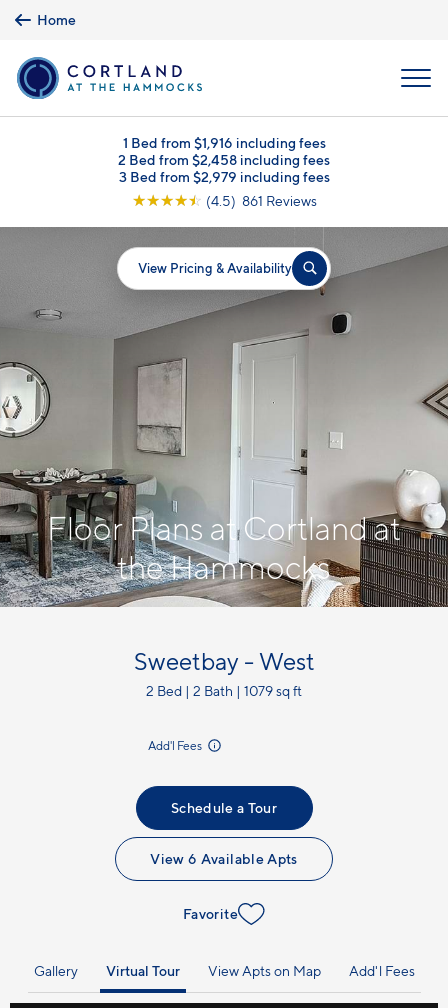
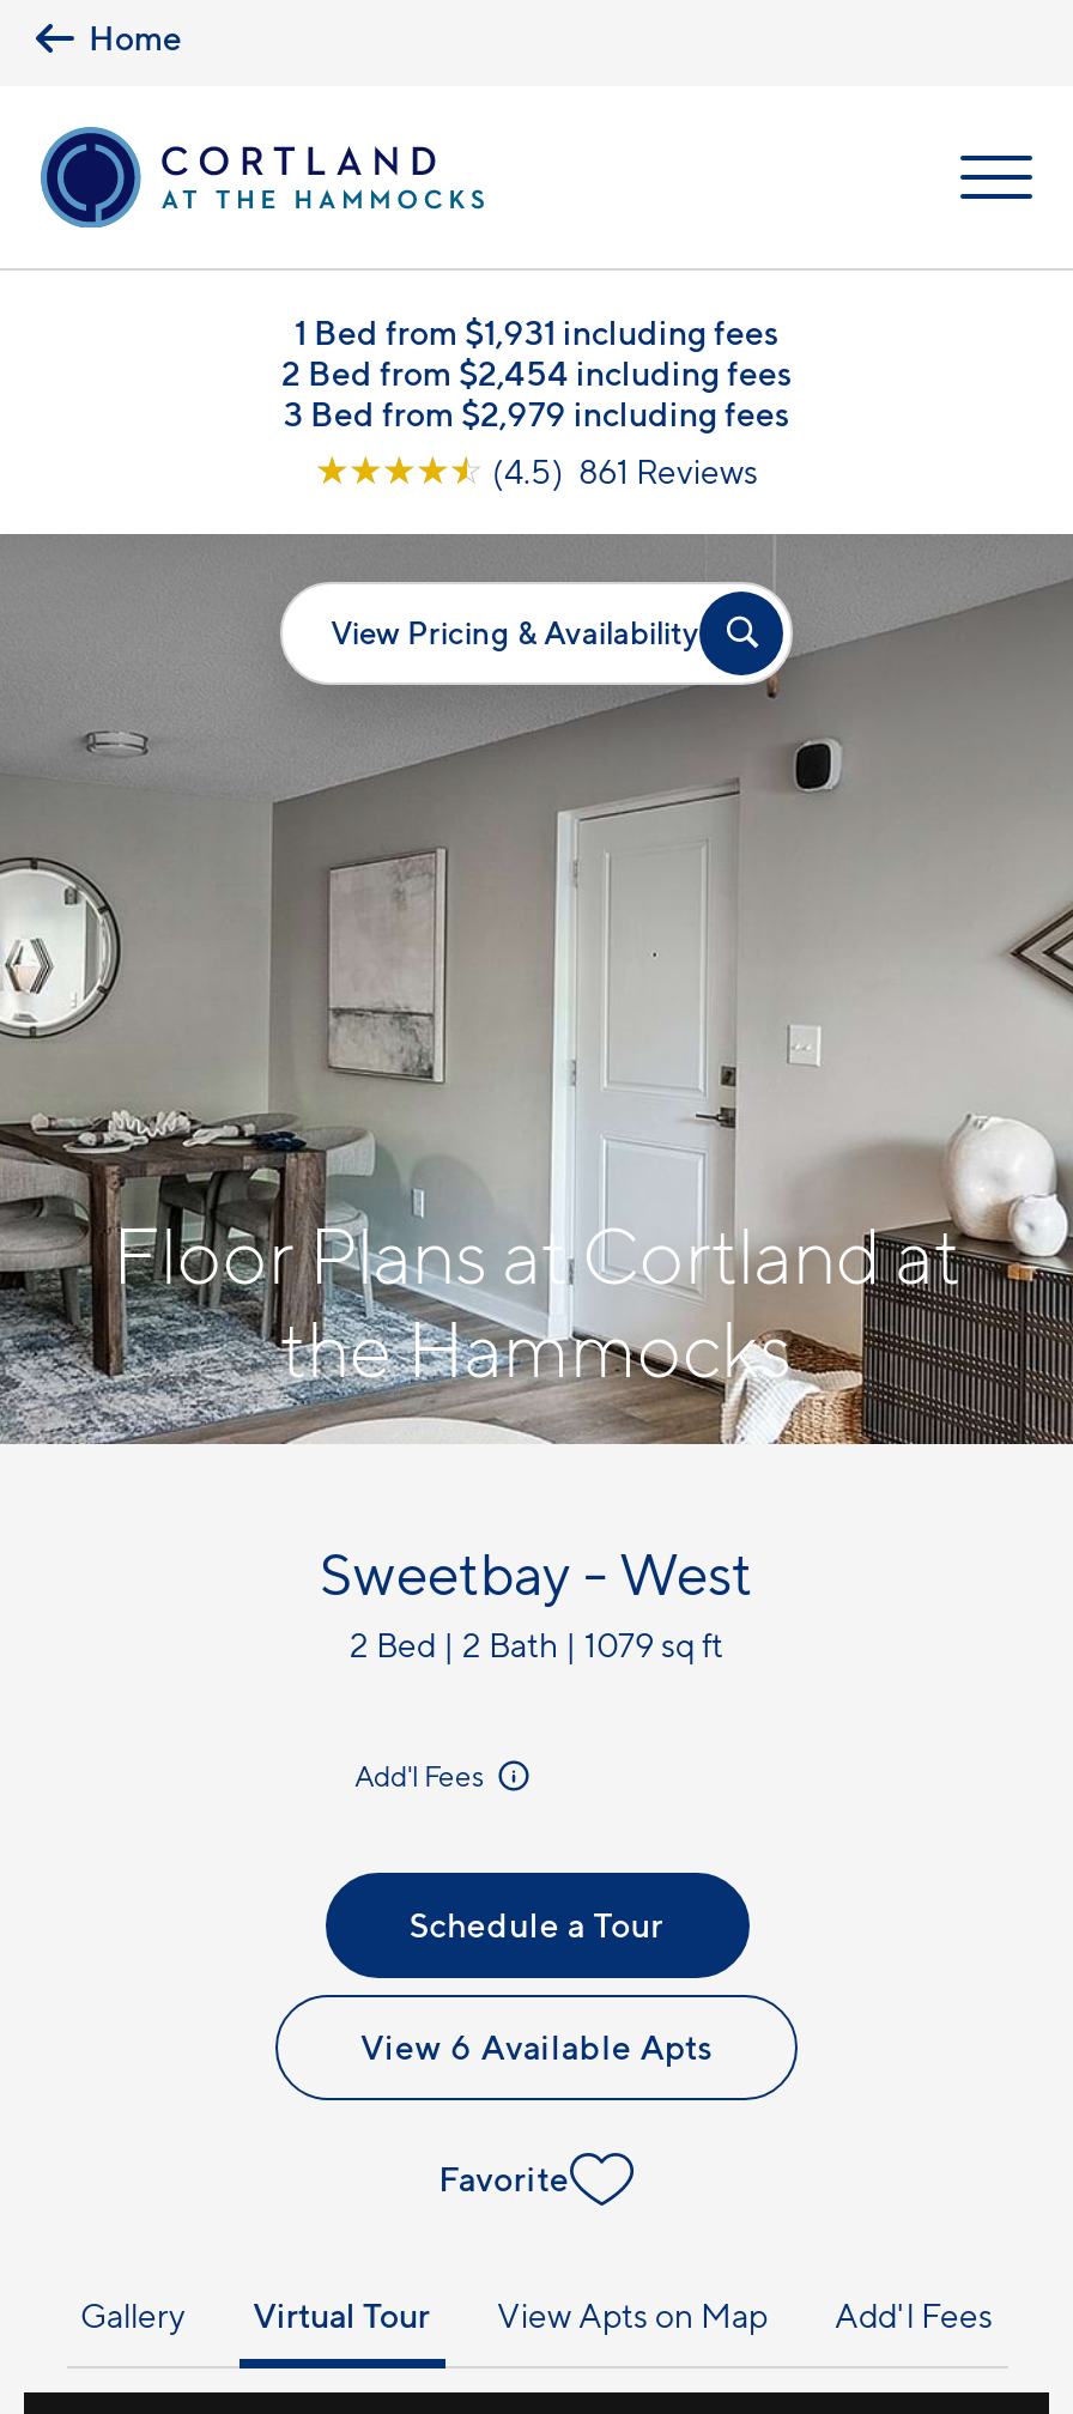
- 1 Bed from $1,916 including fees
+ 1 Bed from $1,931 including fees

- 2 Bed from $2,458 including fees
+ 2 Bed from $2,454 including fees
